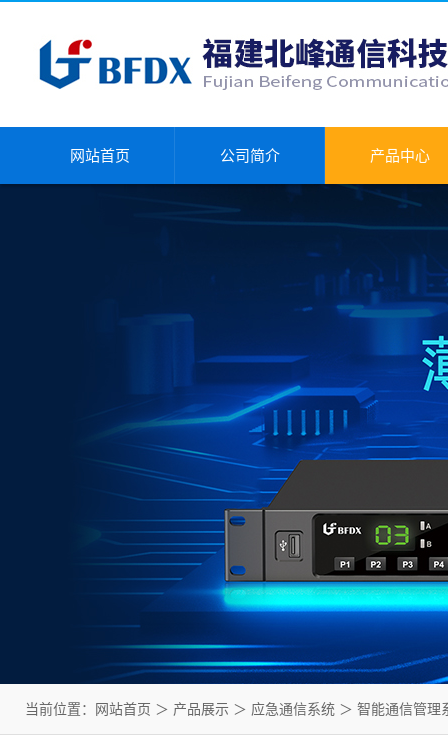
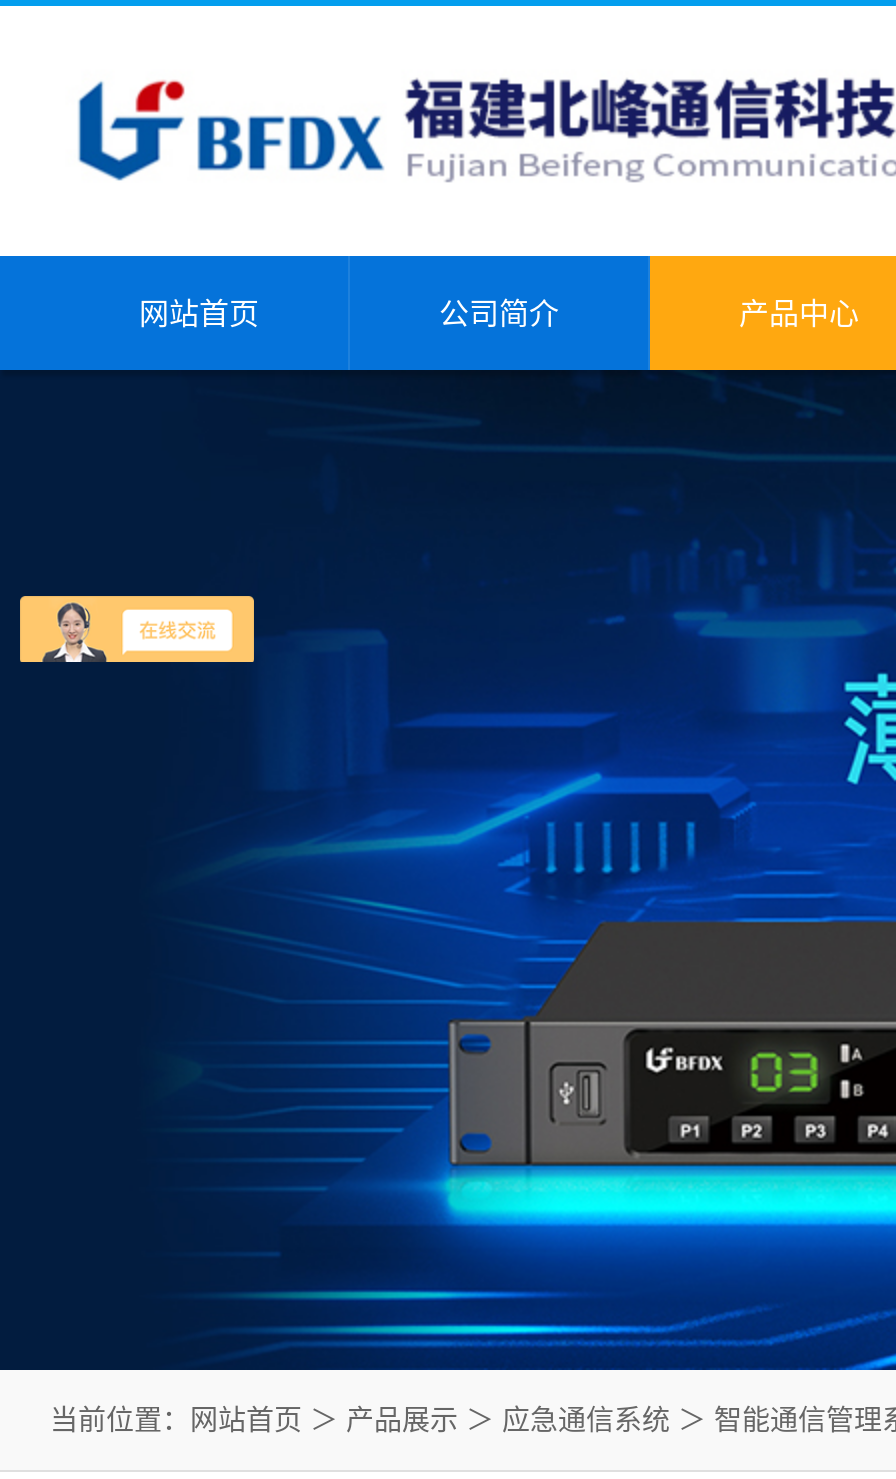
+ [image]
